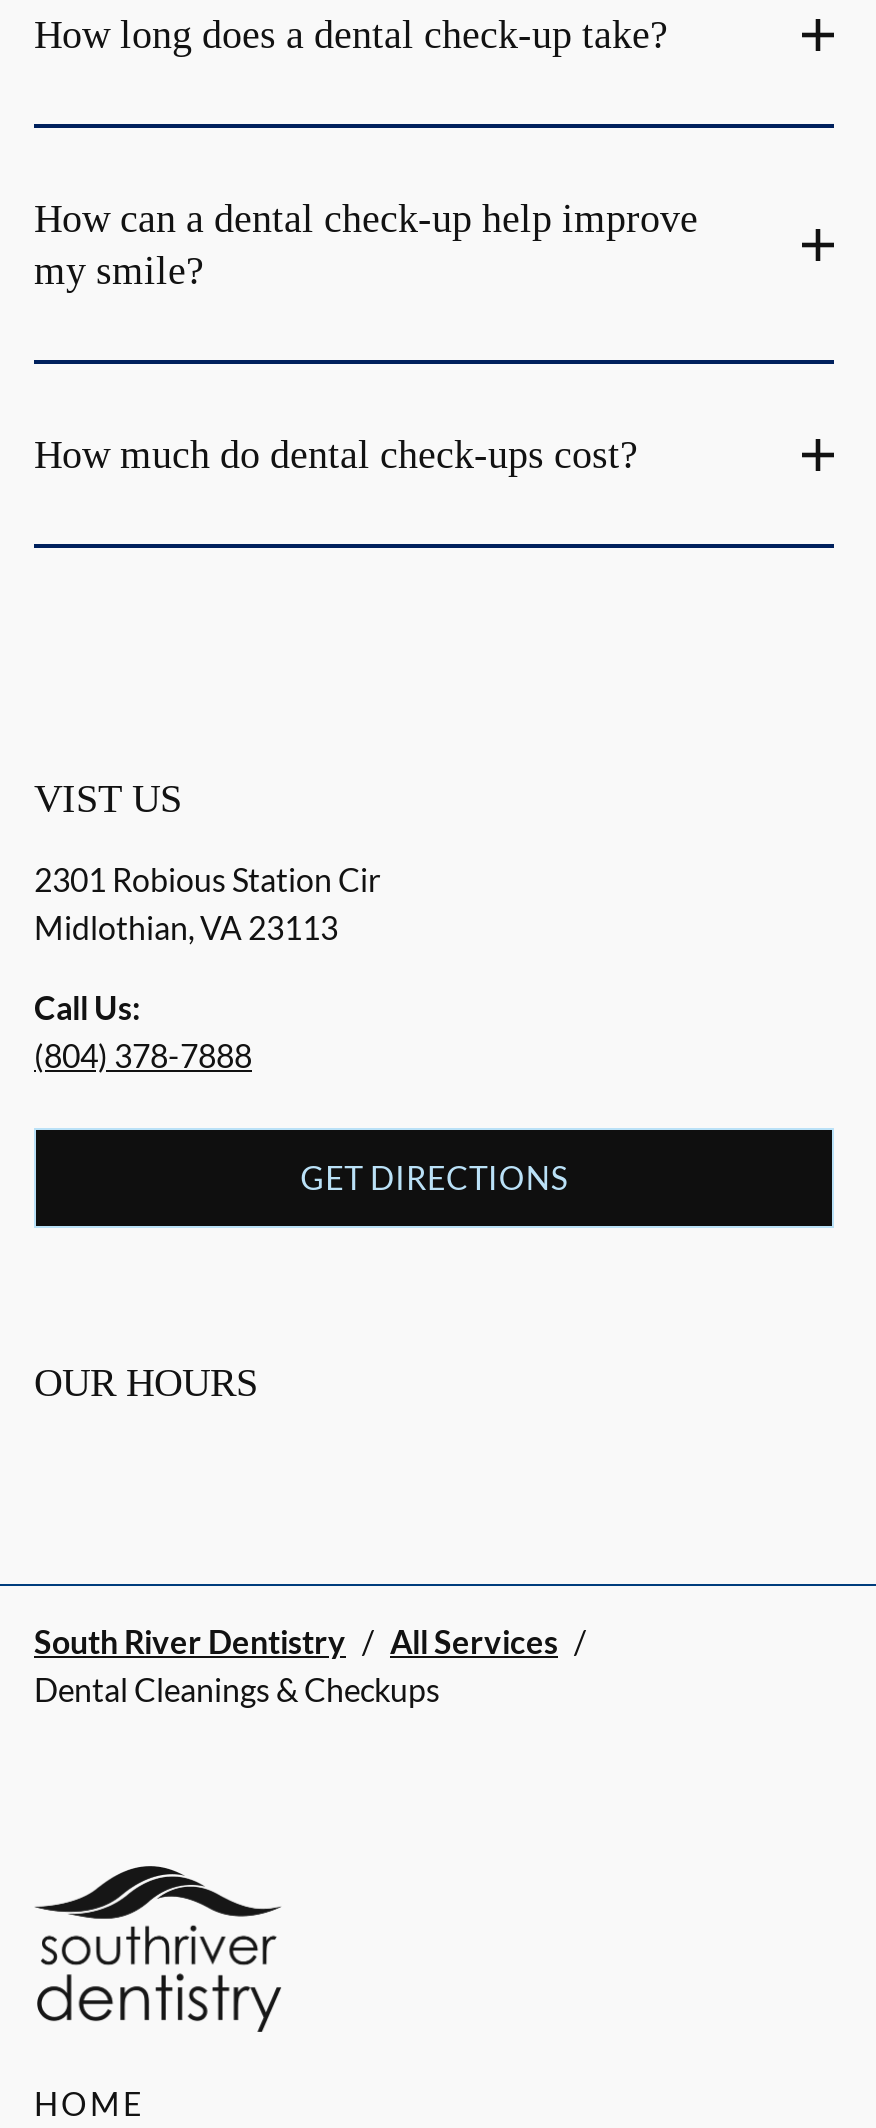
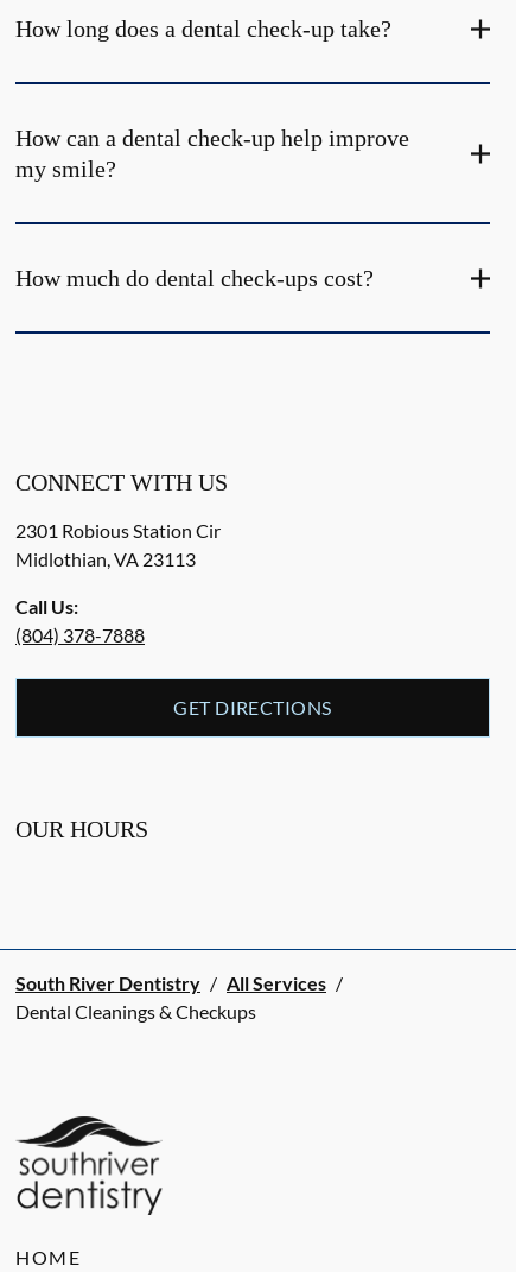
- VIST US
+ CONNECT WITH US
